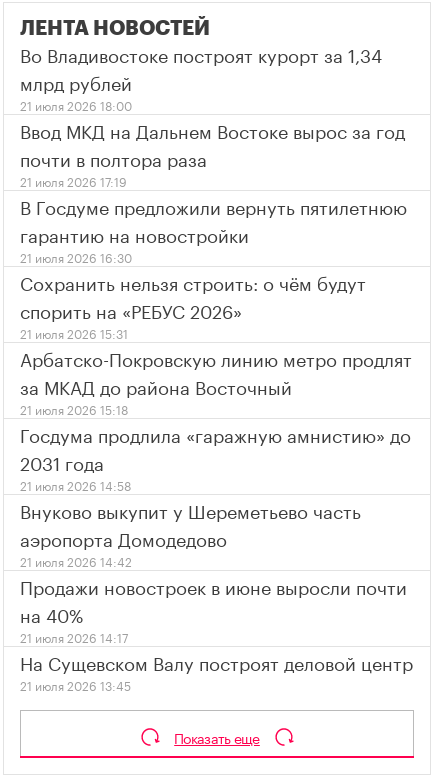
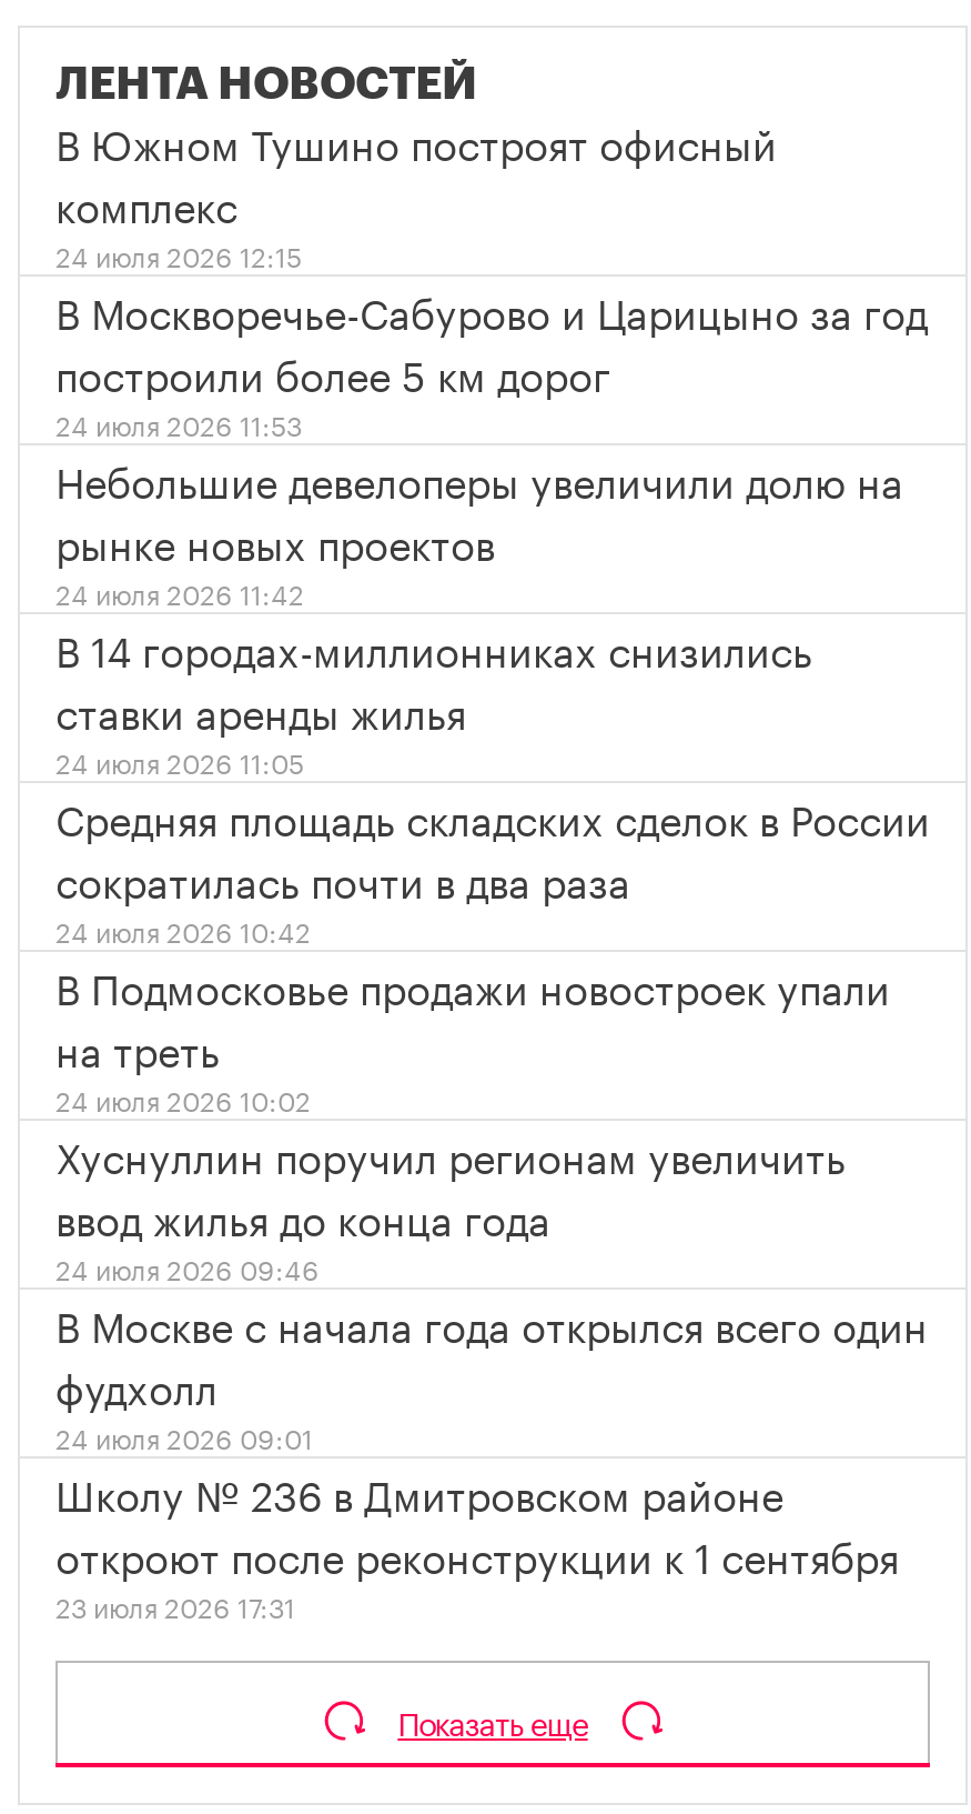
- Во Владивостоке построят курорт за 1,34
- млрд рублей
- 21 июля 2026 18:00
- Ввод МКД на Дальнем Востоке вырос за год
- почти в полтора раза
- 21 июля 2026 17:19
- В Госдуме предложили вернуть пятилетнюю
- гарантию на новостройки
- 21 июля 2026 16:30
- Сохранить нельзя строить: о чём будут
- спорить на «РЕБУС 2026»
- 21 июля 2026 15:31
- Арбатско-Покровскую линию метро продлят
- за МКАД до района Восточный
- 21 июля 2026 15:18
- Госдума продлила «гаражную амнистию» до
- 2031 года
- 21 июля 2026 14:58
- Внуково выкупит у Шереметьево часть
- аэропорта Домодедово
- 21 июля 2026 14:42
- Продажи новостроек в июне выросли почти
- на 40%
- 21 июля 2026 14:17
- На Сущевском Валу построят деловой центр
- 21 июля 2026 13:45
+ В Южном Тушино построят офисный
+ комплекс
+ 24 июля 2026 12:15
+ В Москворечье-Сабурово и Царицыно за год
+ построили более 5 км дорог
+ 24 июля 2026 11:53
+ Небольшие девелоперы увеличили долю на
+ рынке новых проектов
+ 24 июля 2026 11:42
+ В 14 городах-миллионниках снизились
+ ставки аренды жилья
+ 24 июля 2026 11:05
+ Средняя площадь складских сделок в России
+ сократилась почти в два раза
+ 24 июля 2026 10:42
+ В Подмосковье продажи новостроек упали
+ на треть
+ 24 июля 2026 10:02
+ Хуснуллин поручил регионам увеличить
+ ввод жилья до конца года
+ 24 июля 2026 09:46
+ В Москве с начала года открылся всего один
+ фудхолл
+ 24 июля 2026 09:01
+ Школу № 236 в Дмитровском районе
+ откроют после реконструкции к 1 сентября
+ 23 июля 2026 17:31
